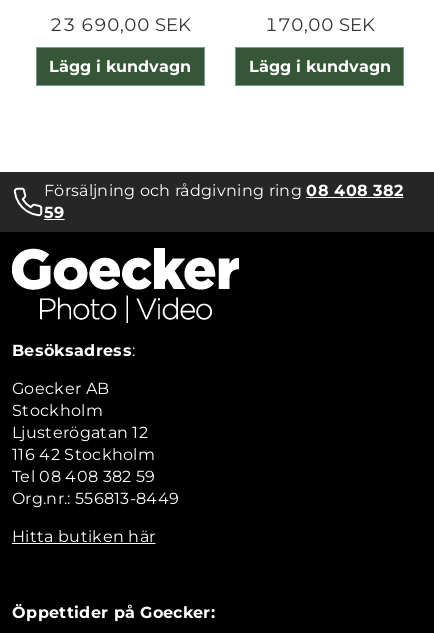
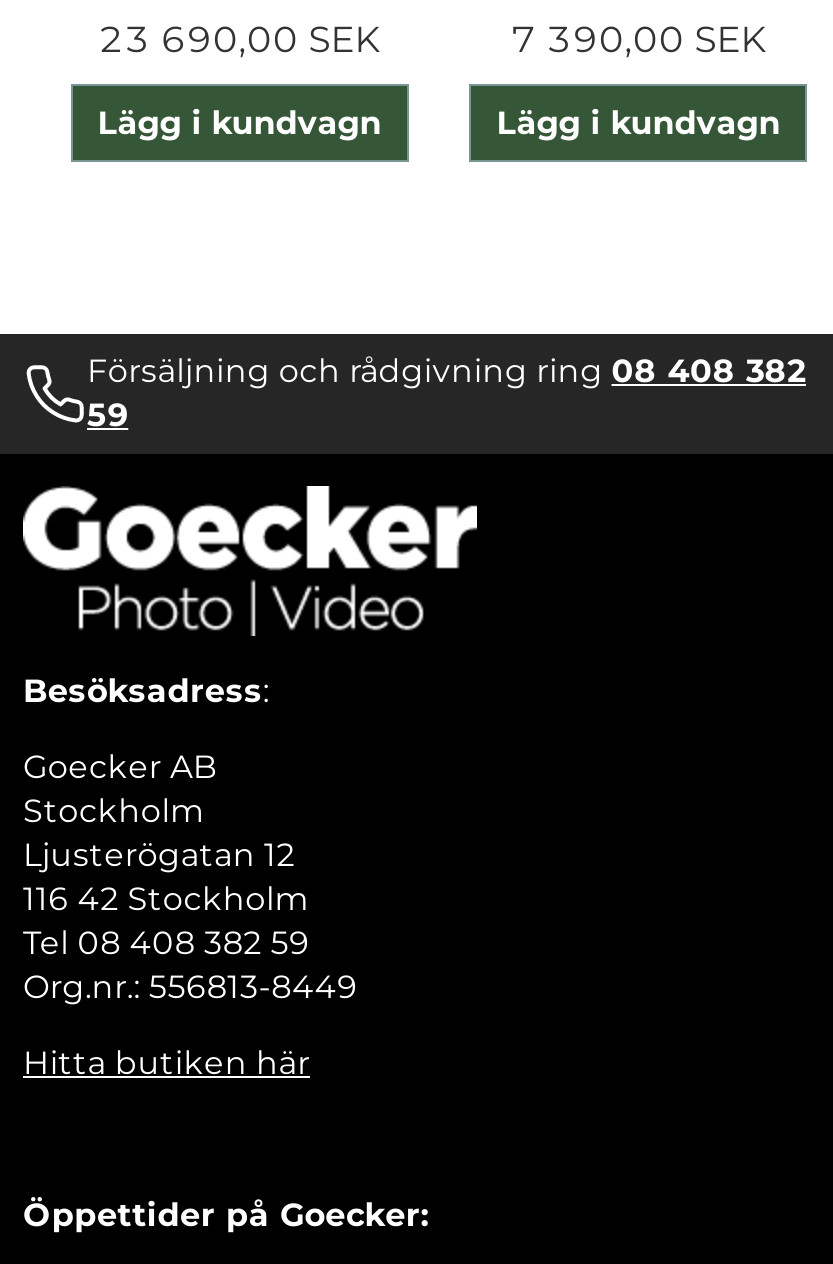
- 170,00 SEK
+ 7 390,00 SEK
